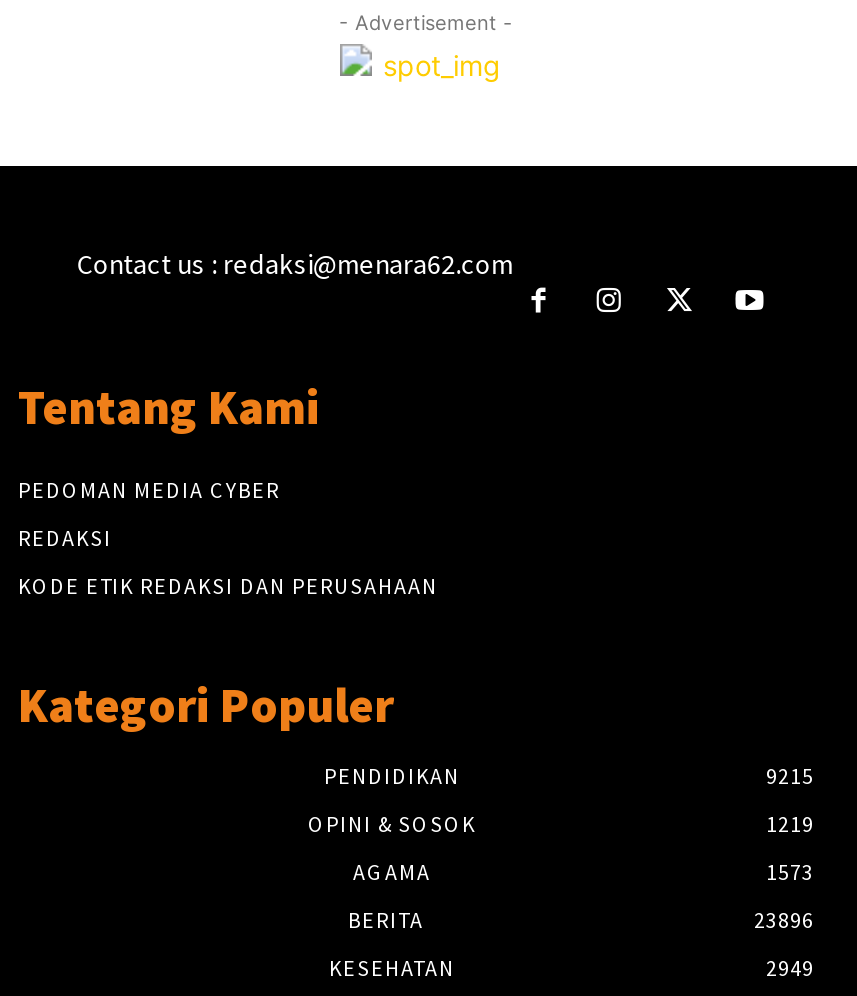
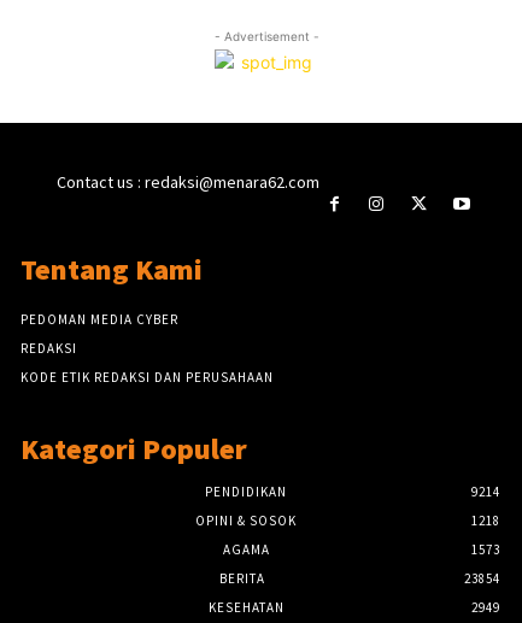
- 9215
+ 9214

- 1219
+ 1218

- 23896
+ 23854
